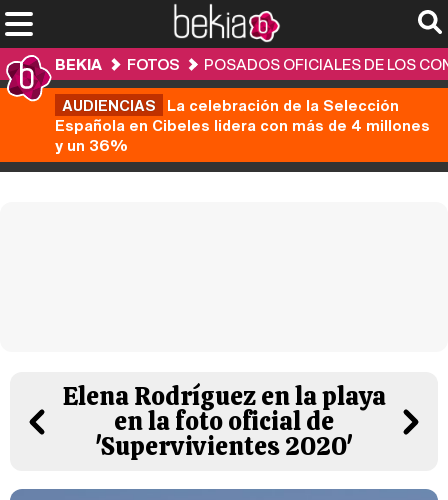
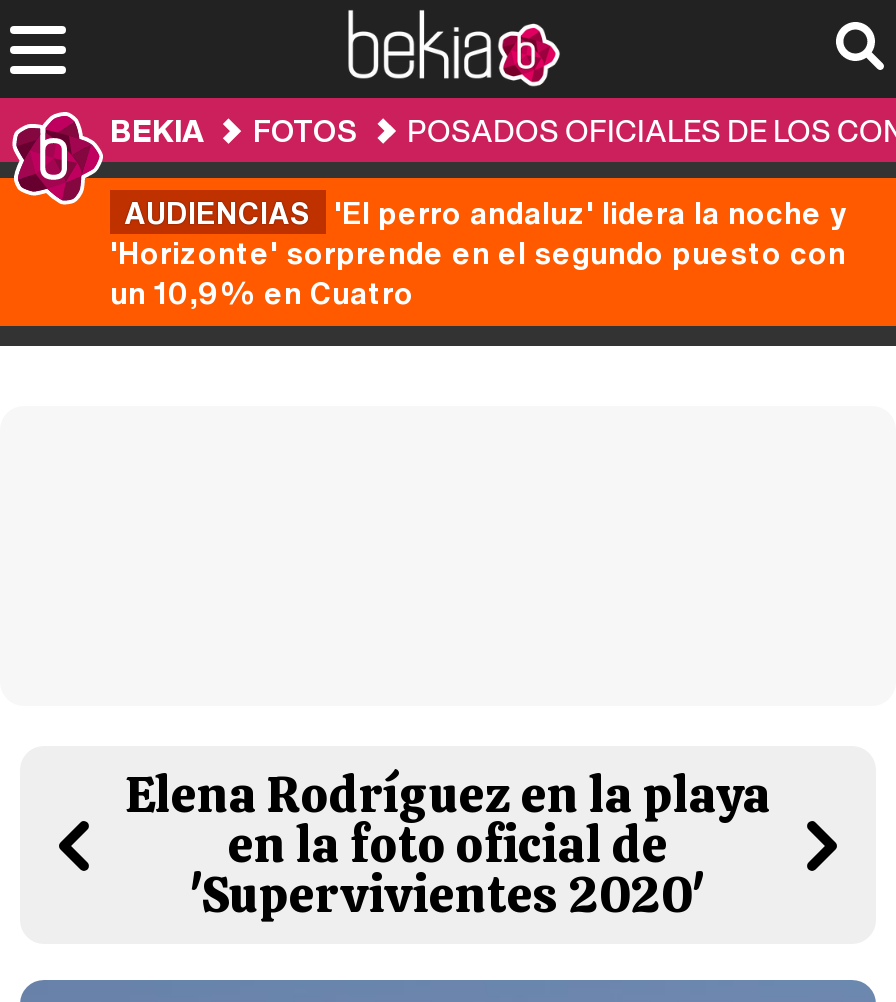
- AUDIENCIAS La celebración de la Selección
- Española en Cibeles lidera con más de 4 millones
- y un 36%
+ AUDIENCIAS 'El perro andaluz' lidera la noche y
+ 'Horizonte' sorprende en el segundo puesto con
+ un 10,9% en Cuatro
